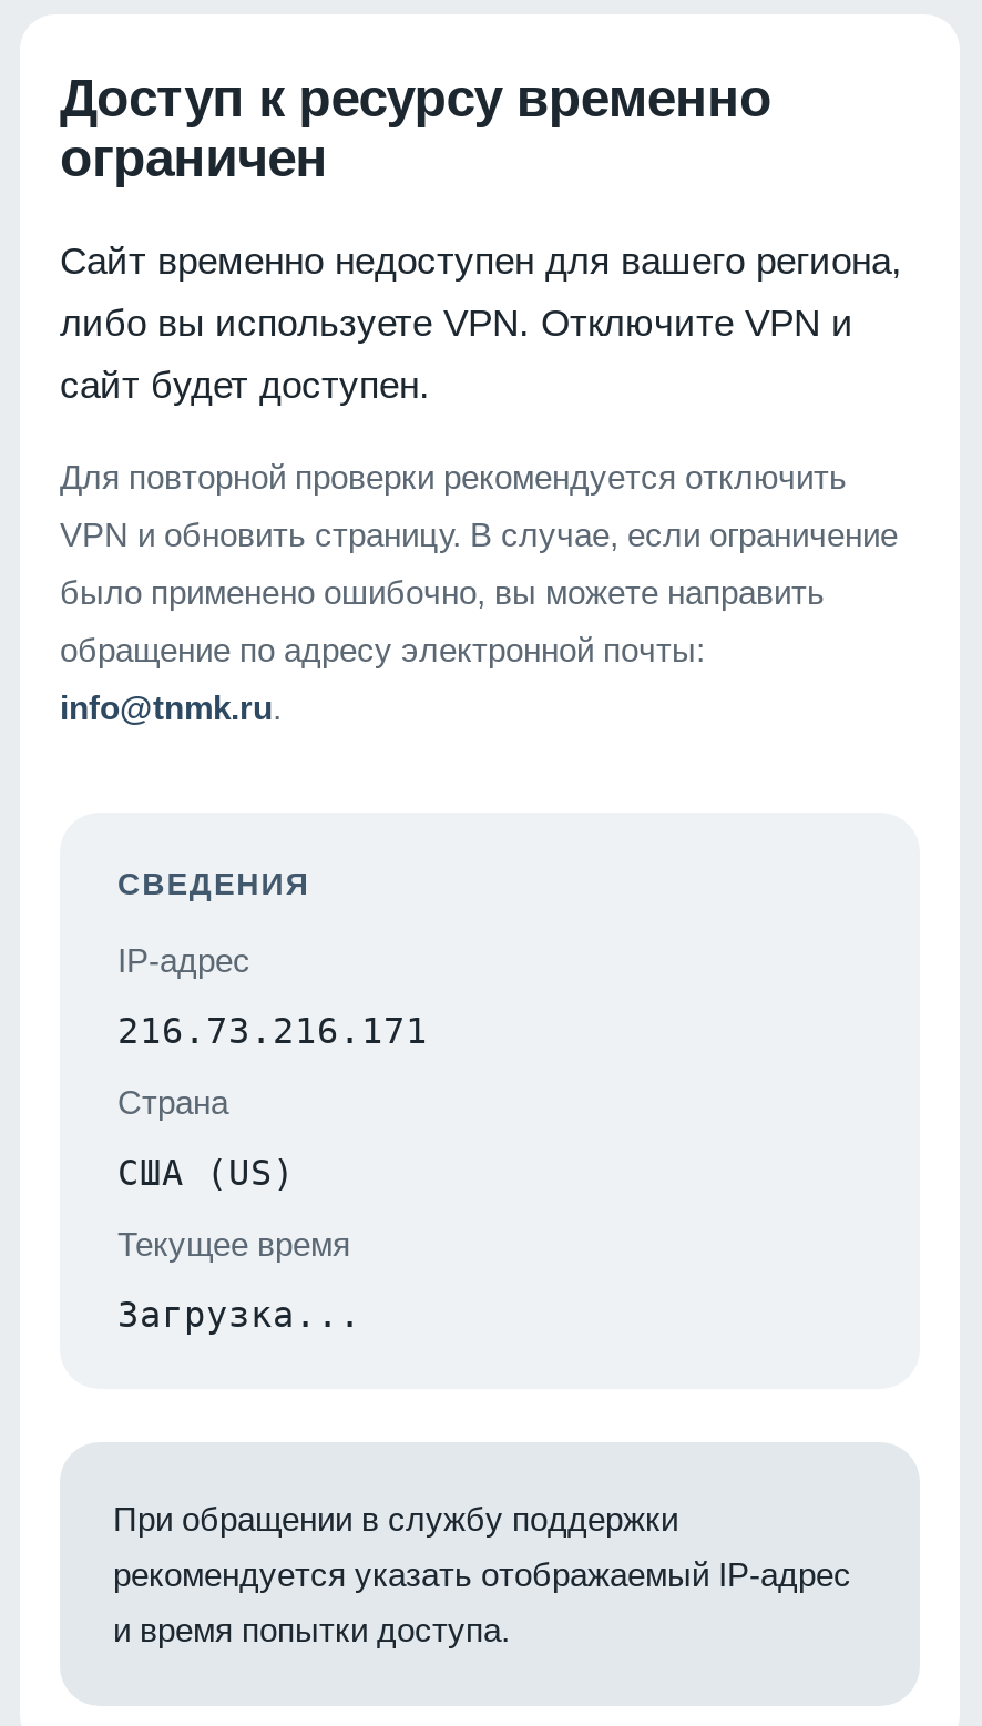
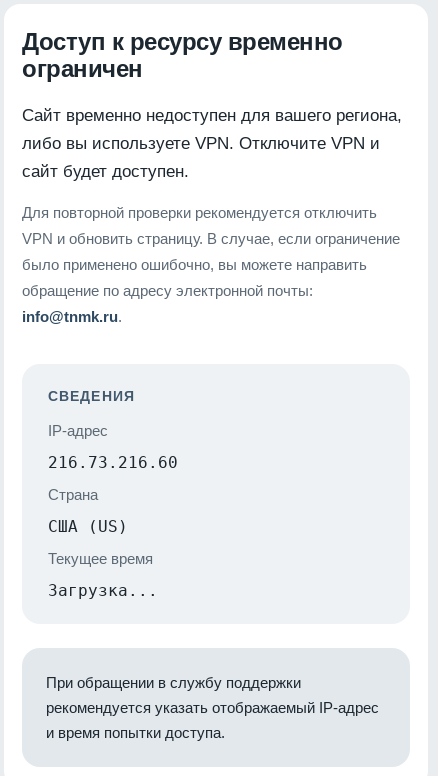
- 216.73.216.171
+ 216.73.216.60
